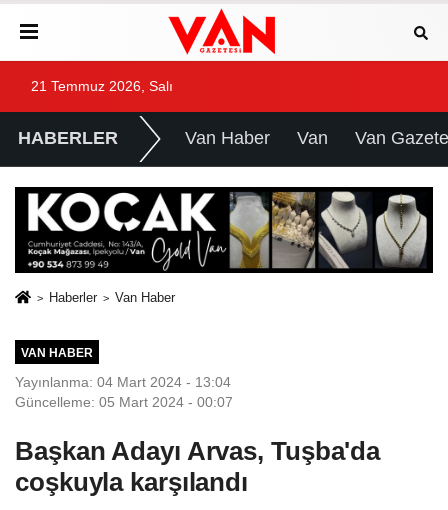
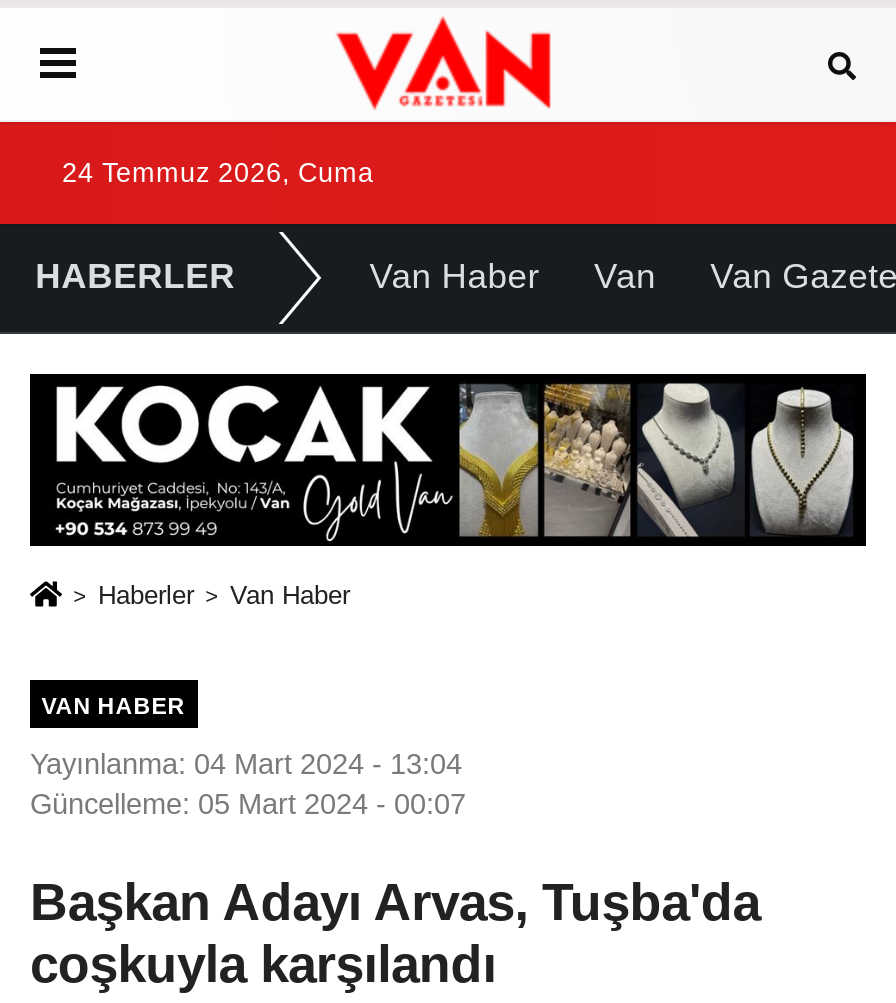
- 21 Temmuz 2026, Salı
+ 24 Temmuz 2026, Cuma
